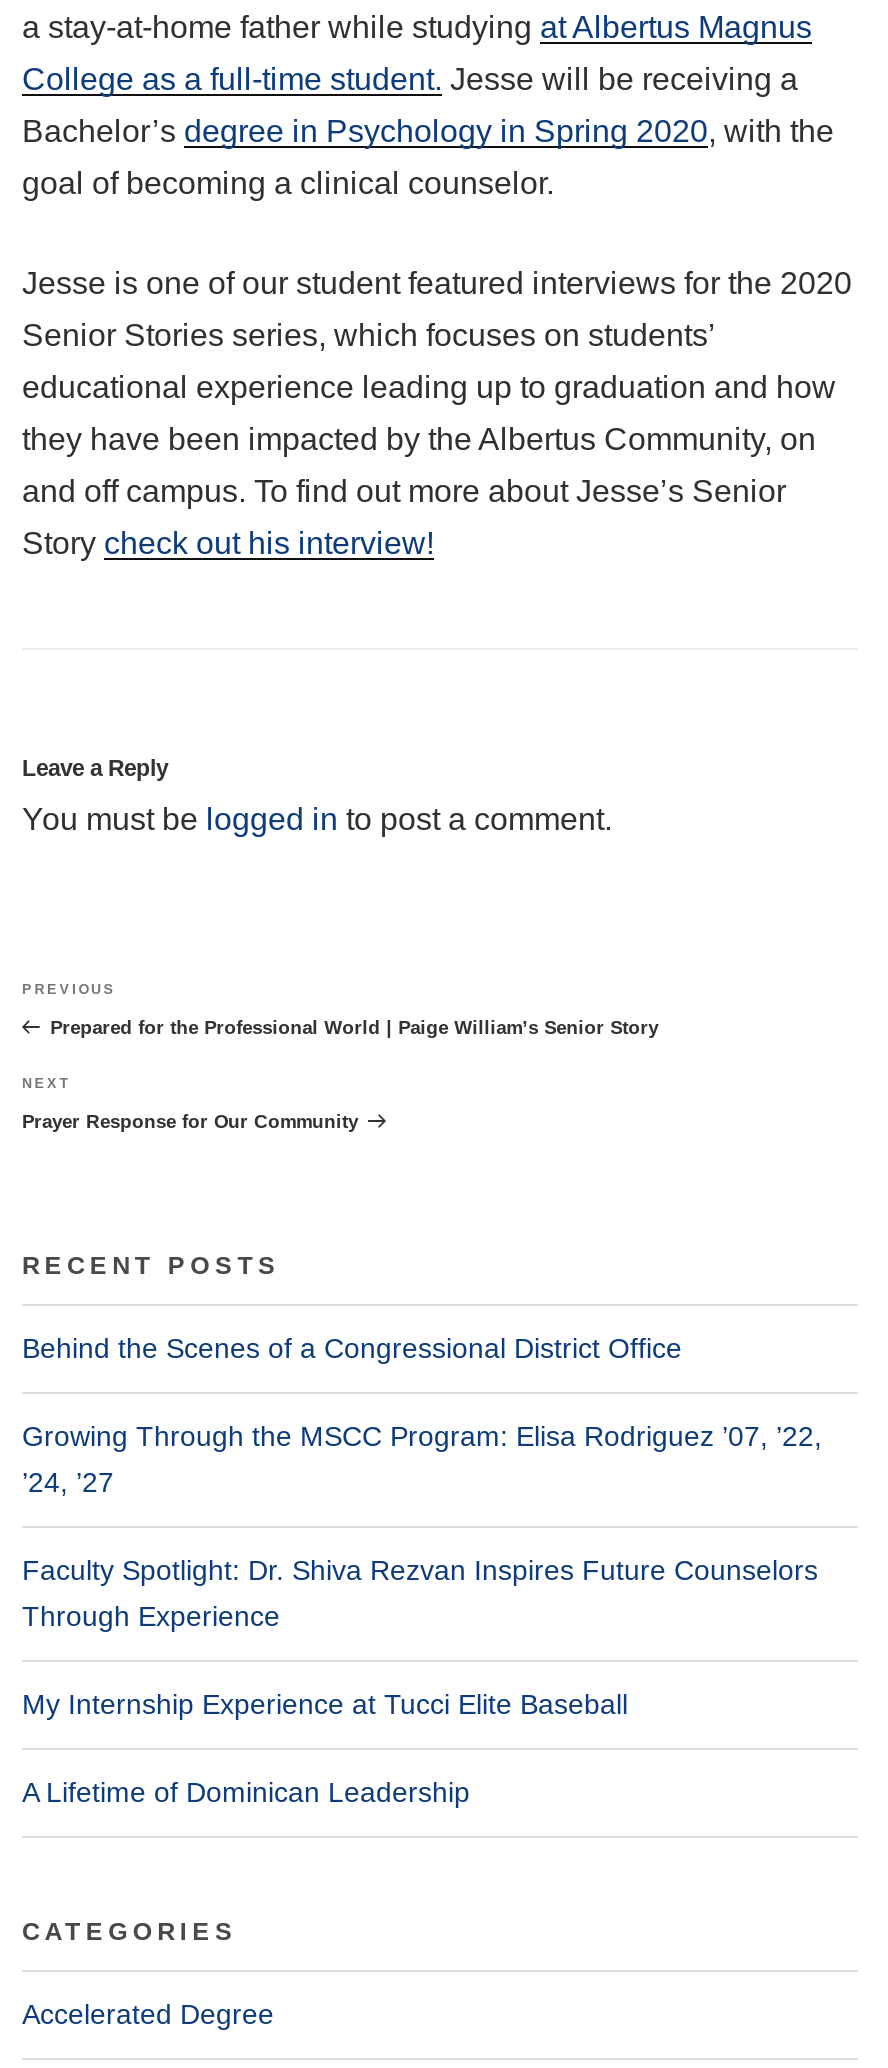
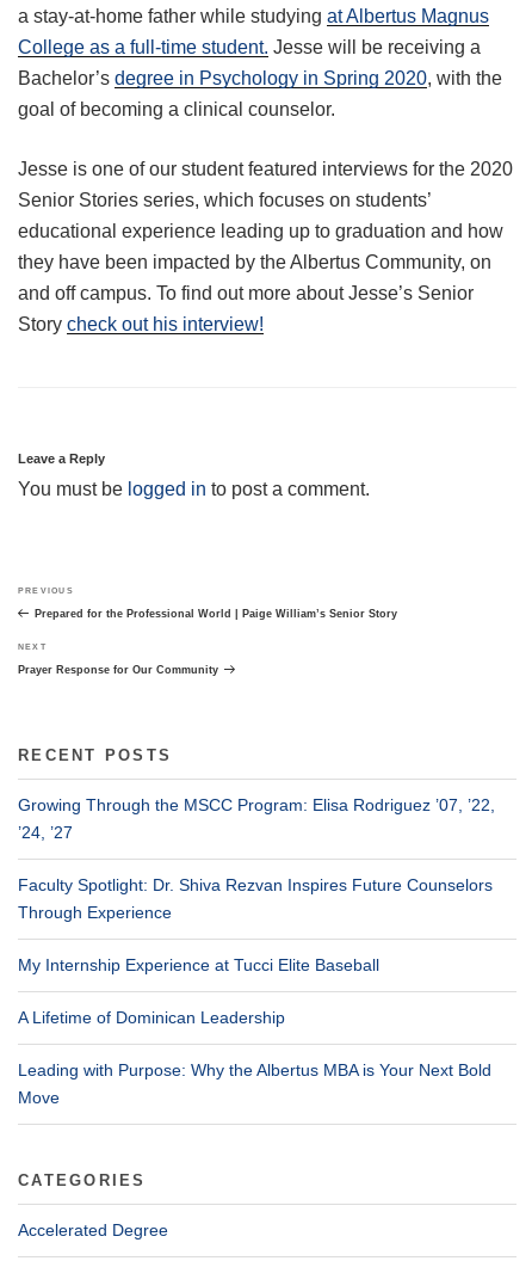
- Behind the Scenes of a Congressional District Office

moved up: Growing Through the MSCC Program: Elisa Rodriguez ’07, ’22, | ’24, ’27 | Faculty Spotlight: Dr. Shiva Rezvan Inspires Future Counselors | Through Experience | My Internship Experience at Tucci Elite Baseball | A Lifetime of Dominican Leadership

+ Leading with Purpose: Why the Albertus MBA is Your Next Bold
+ Move
